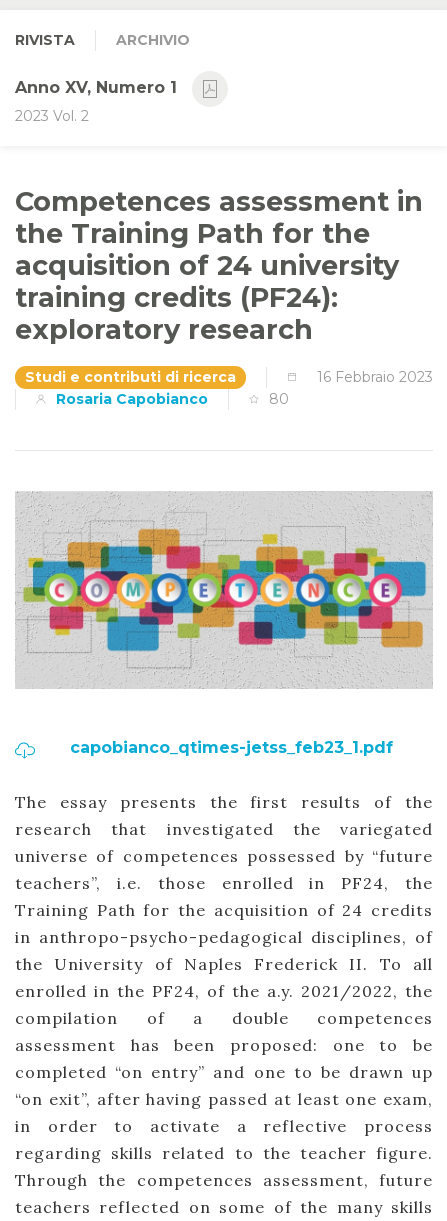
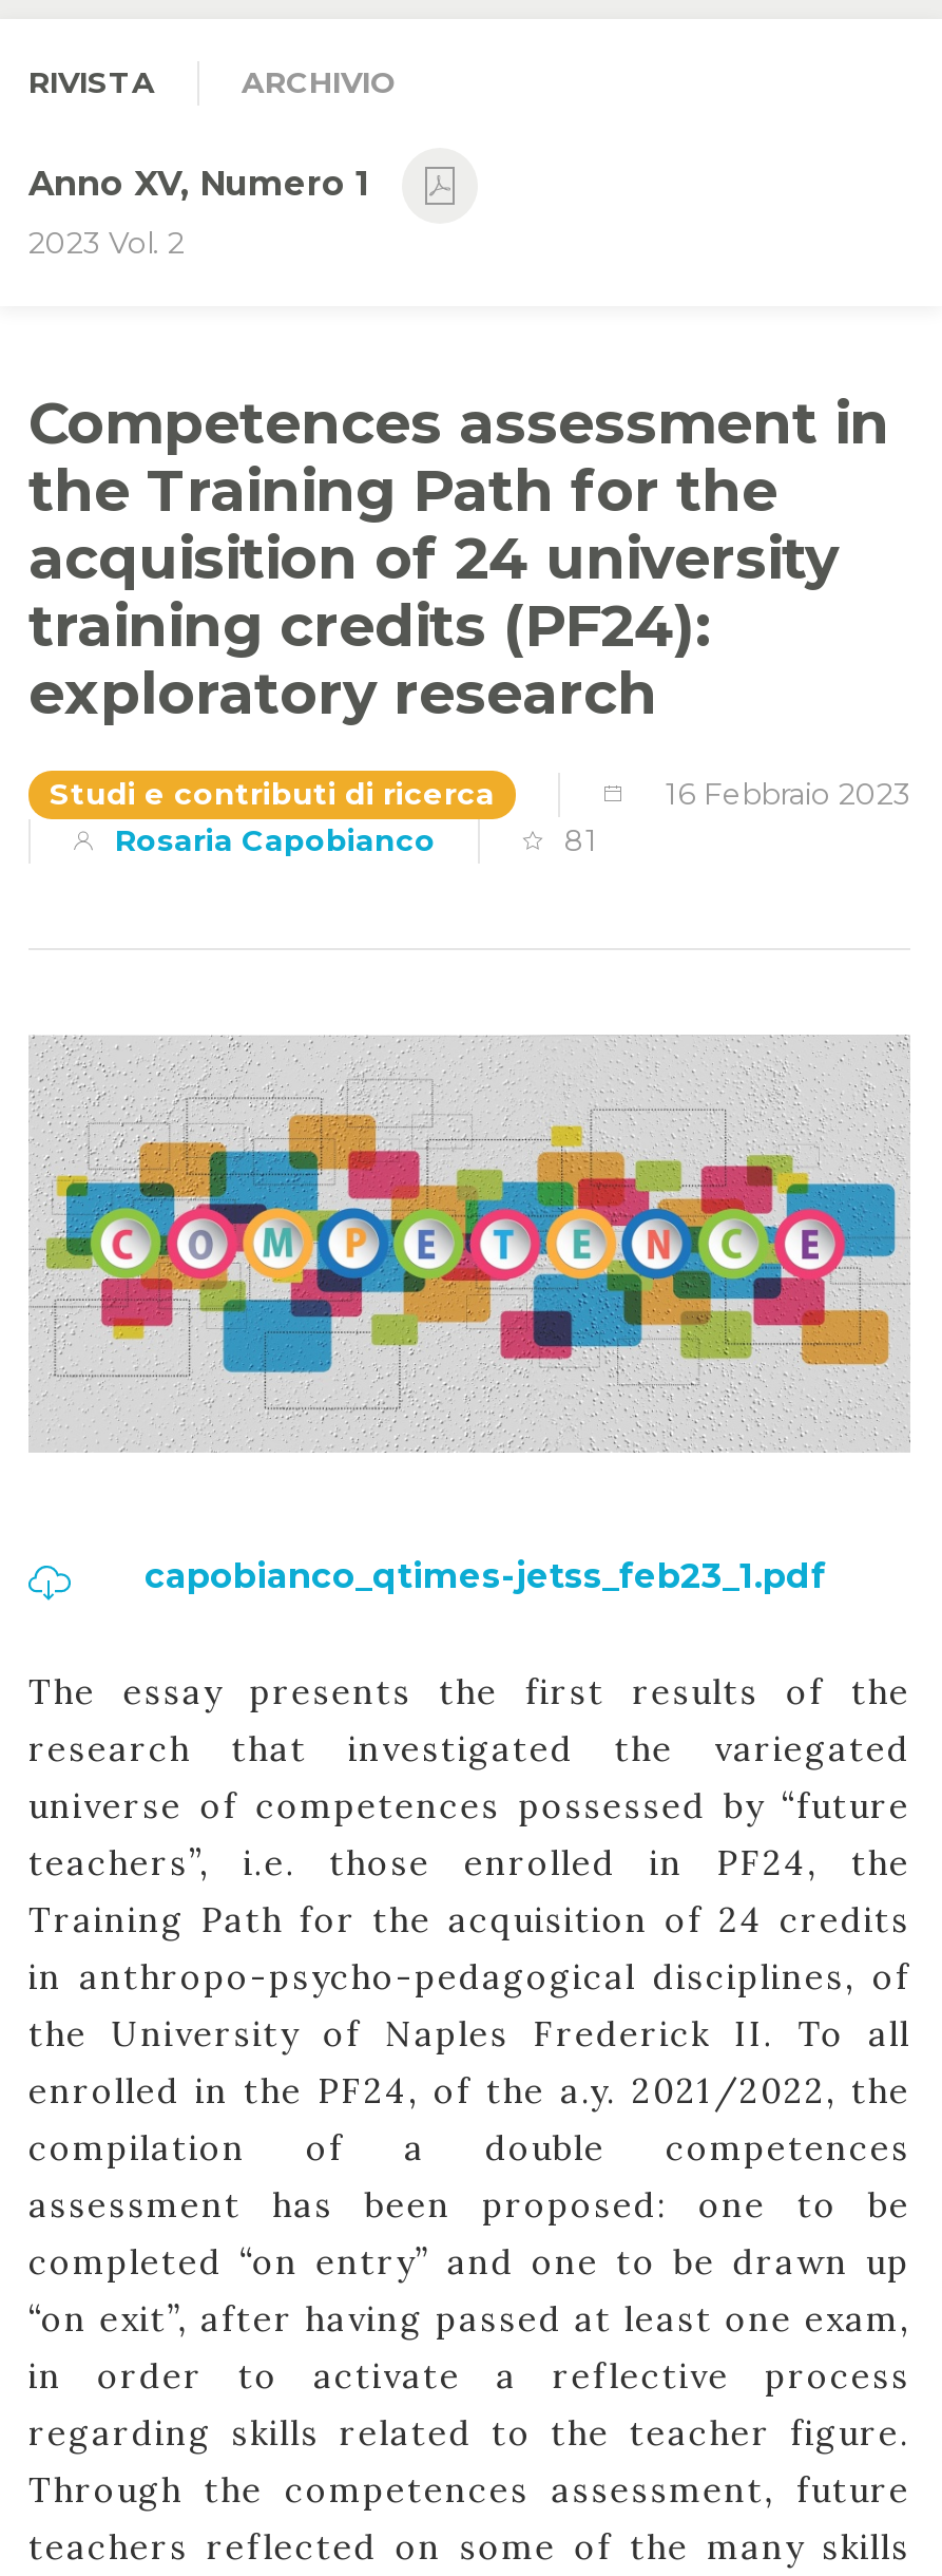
- 80
+ 81
